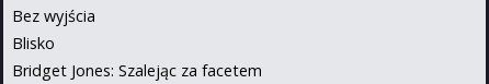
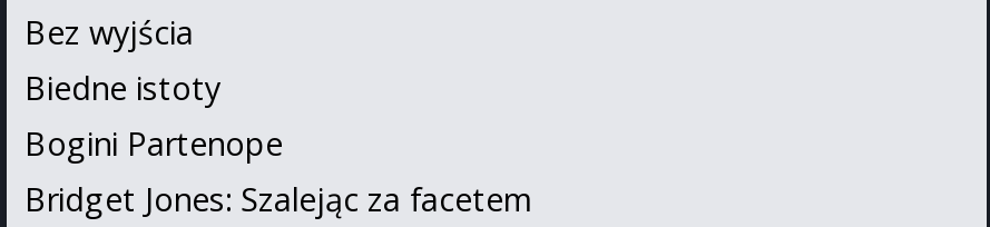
- Blisko
+ Biedne istoty
+ Bogini Partenope
